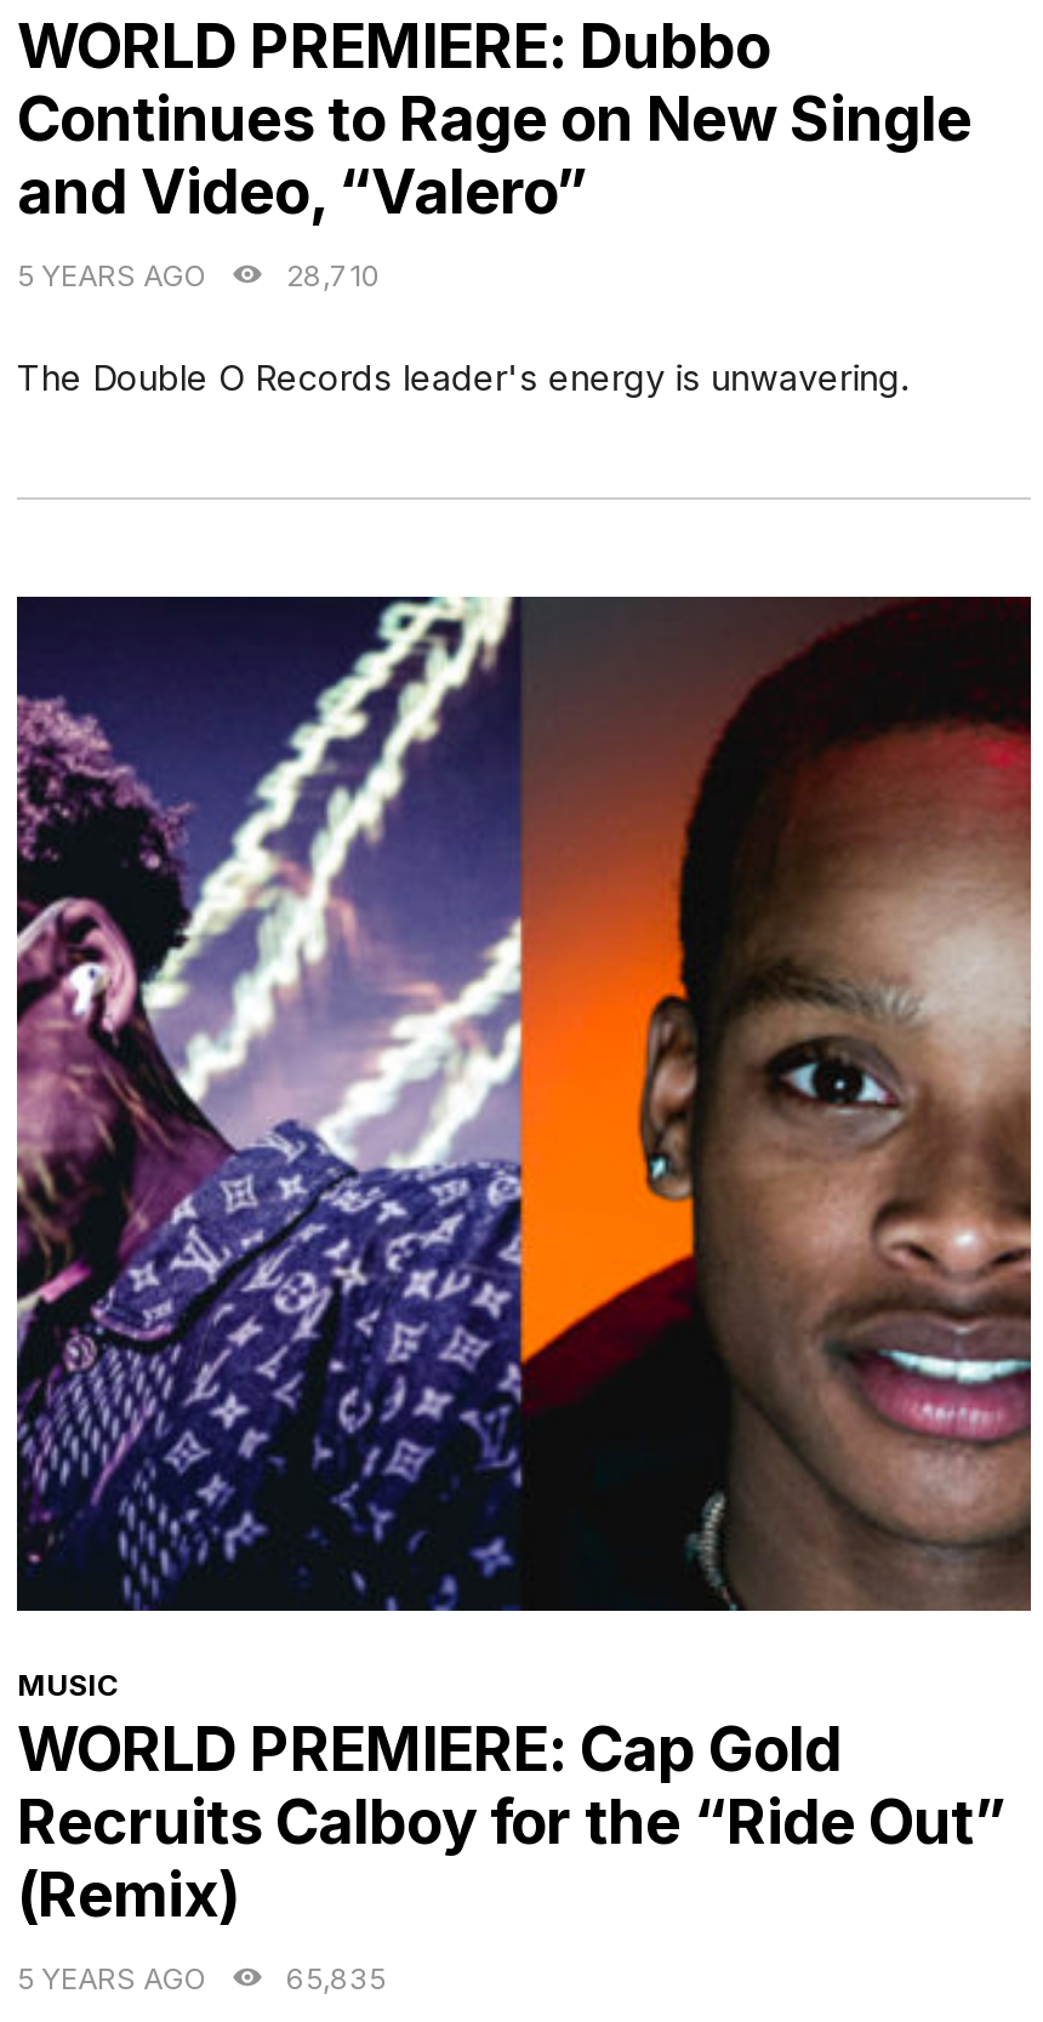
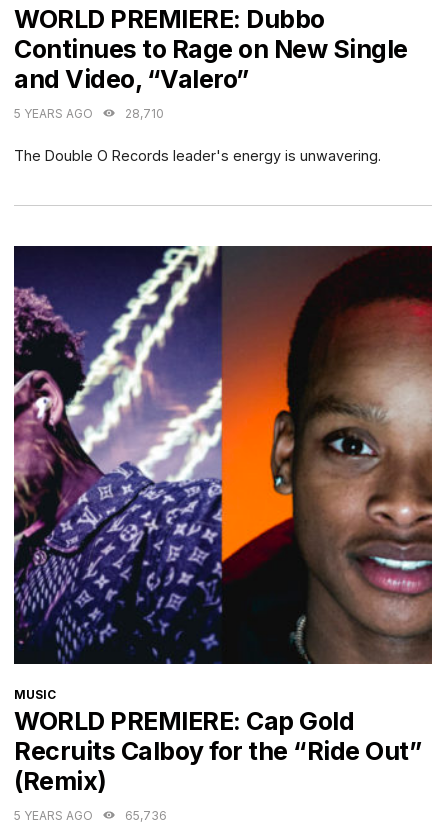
- 65,835
+ 65,736
